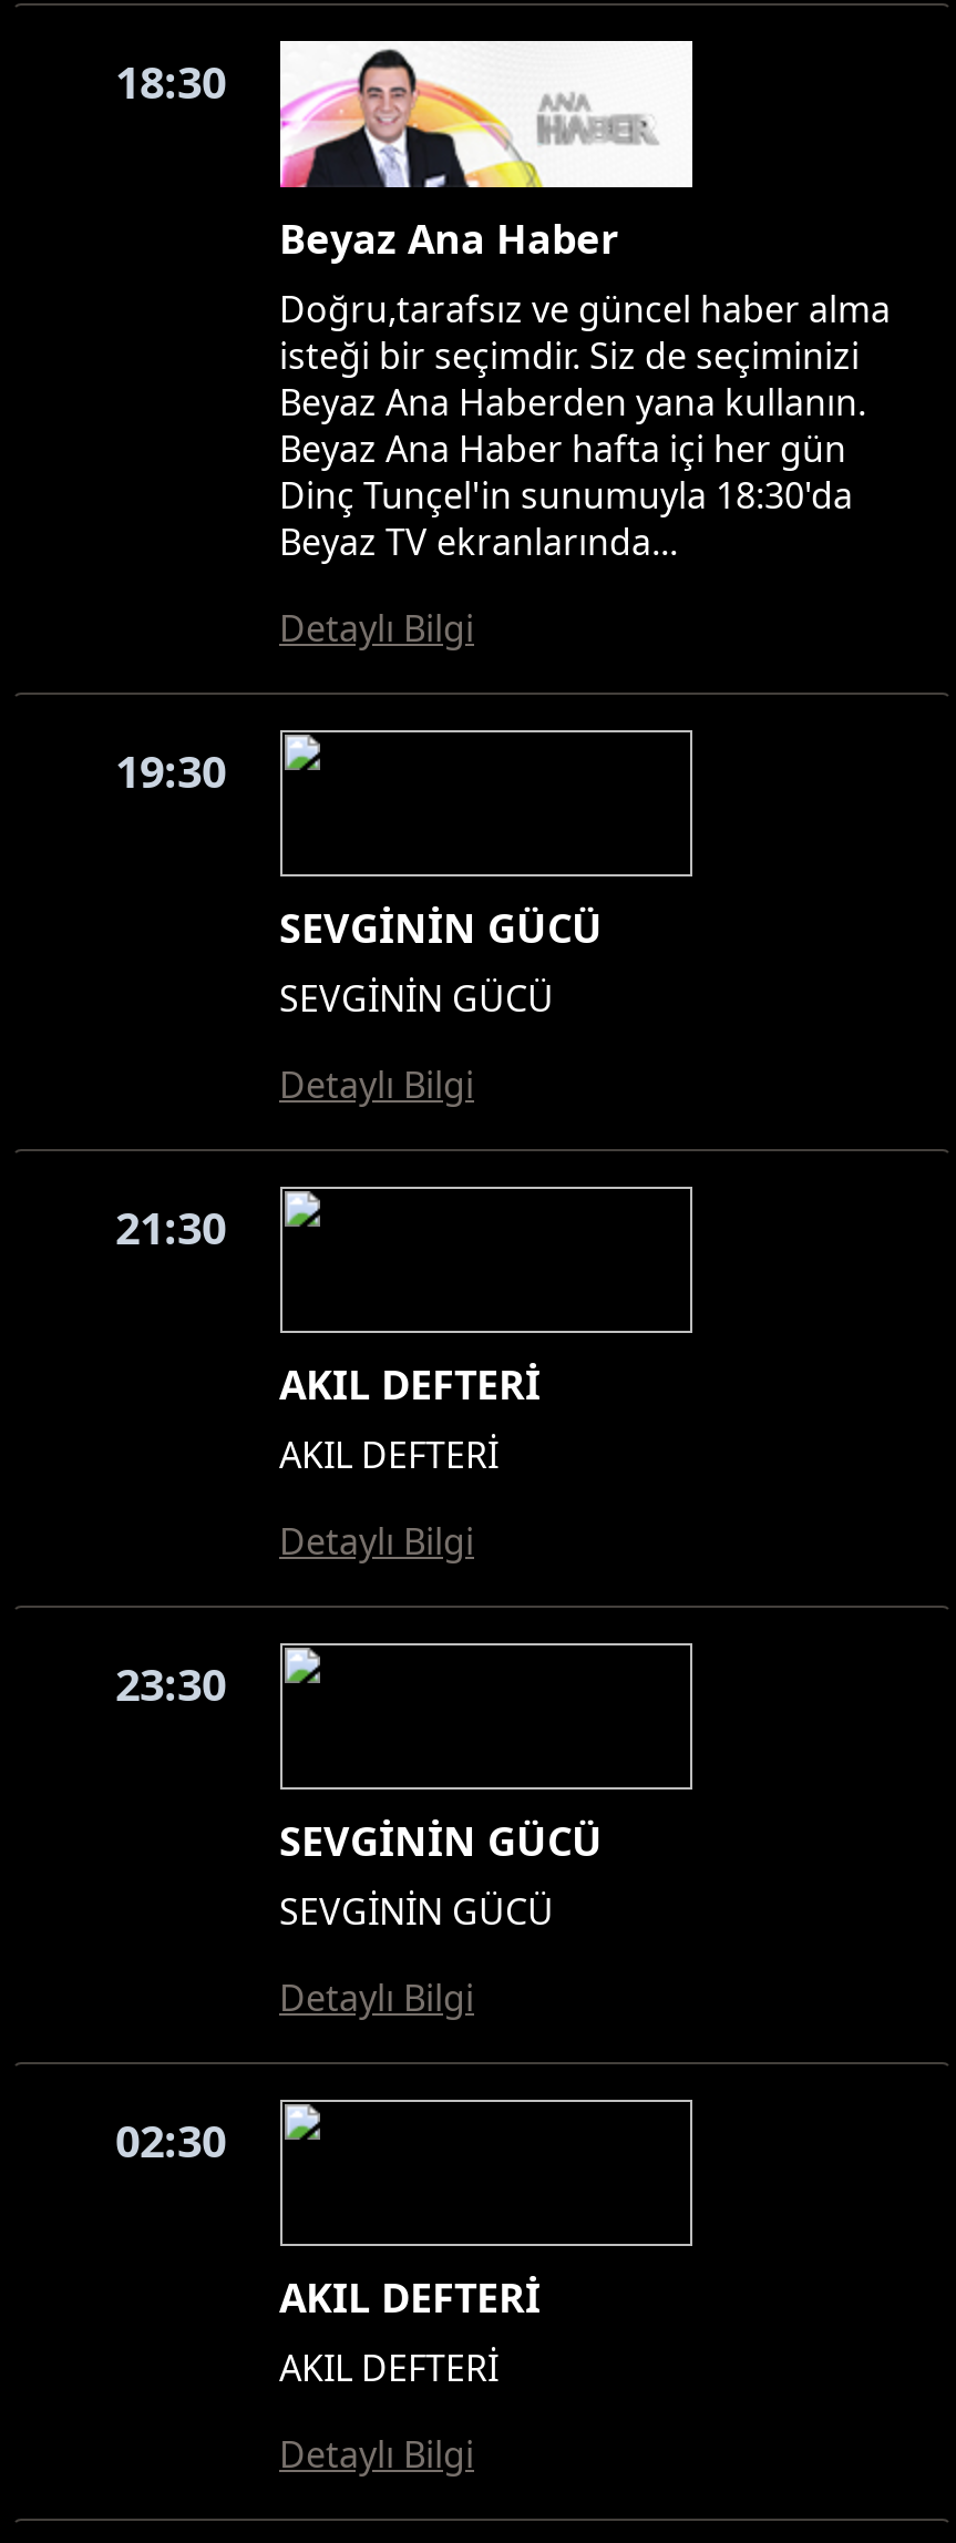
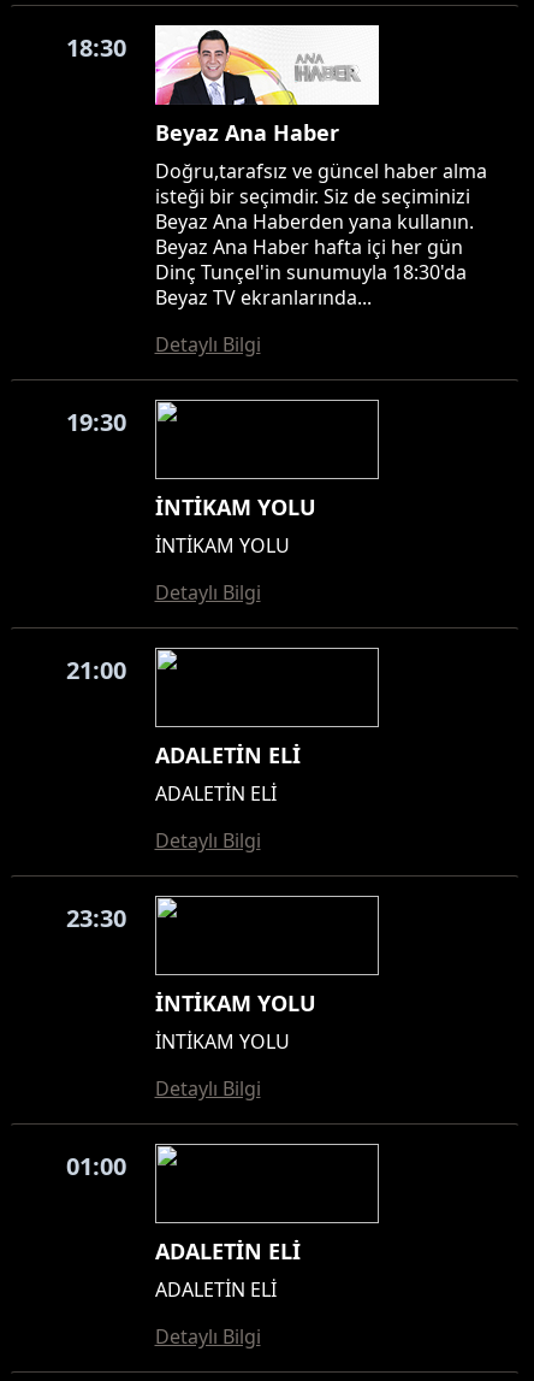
- SEVGİNİN GÜCÜ
- SEVGİNİN GÜCÜ
+ İNTİKAM YOLU
+ İNTİKAM YOLU

- 21:30
+ 21:00

- AKIL DEFTERİ
- AKIL DEFTERİ
+ ADALETİN ELİ
+ ADALETİN ELİ

- SEVGİNİN GÜCÜ
- SEVGİNİN GÜCÜ
+ İNTİKAM YOLU
+ İNTİKAM YOLU

- 02:30
+ 01:00

- AKIL DEFTERİ
- AKIL DEFTERİ
+ ADALETİN ELİ
+ ADALETİN ELİ
